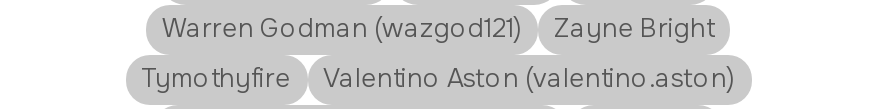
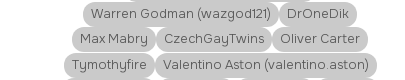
- Zayne Bright
+ DrOneDik
+ Max Mabry
+ CzechGayTwins
+ Oliver Carter
